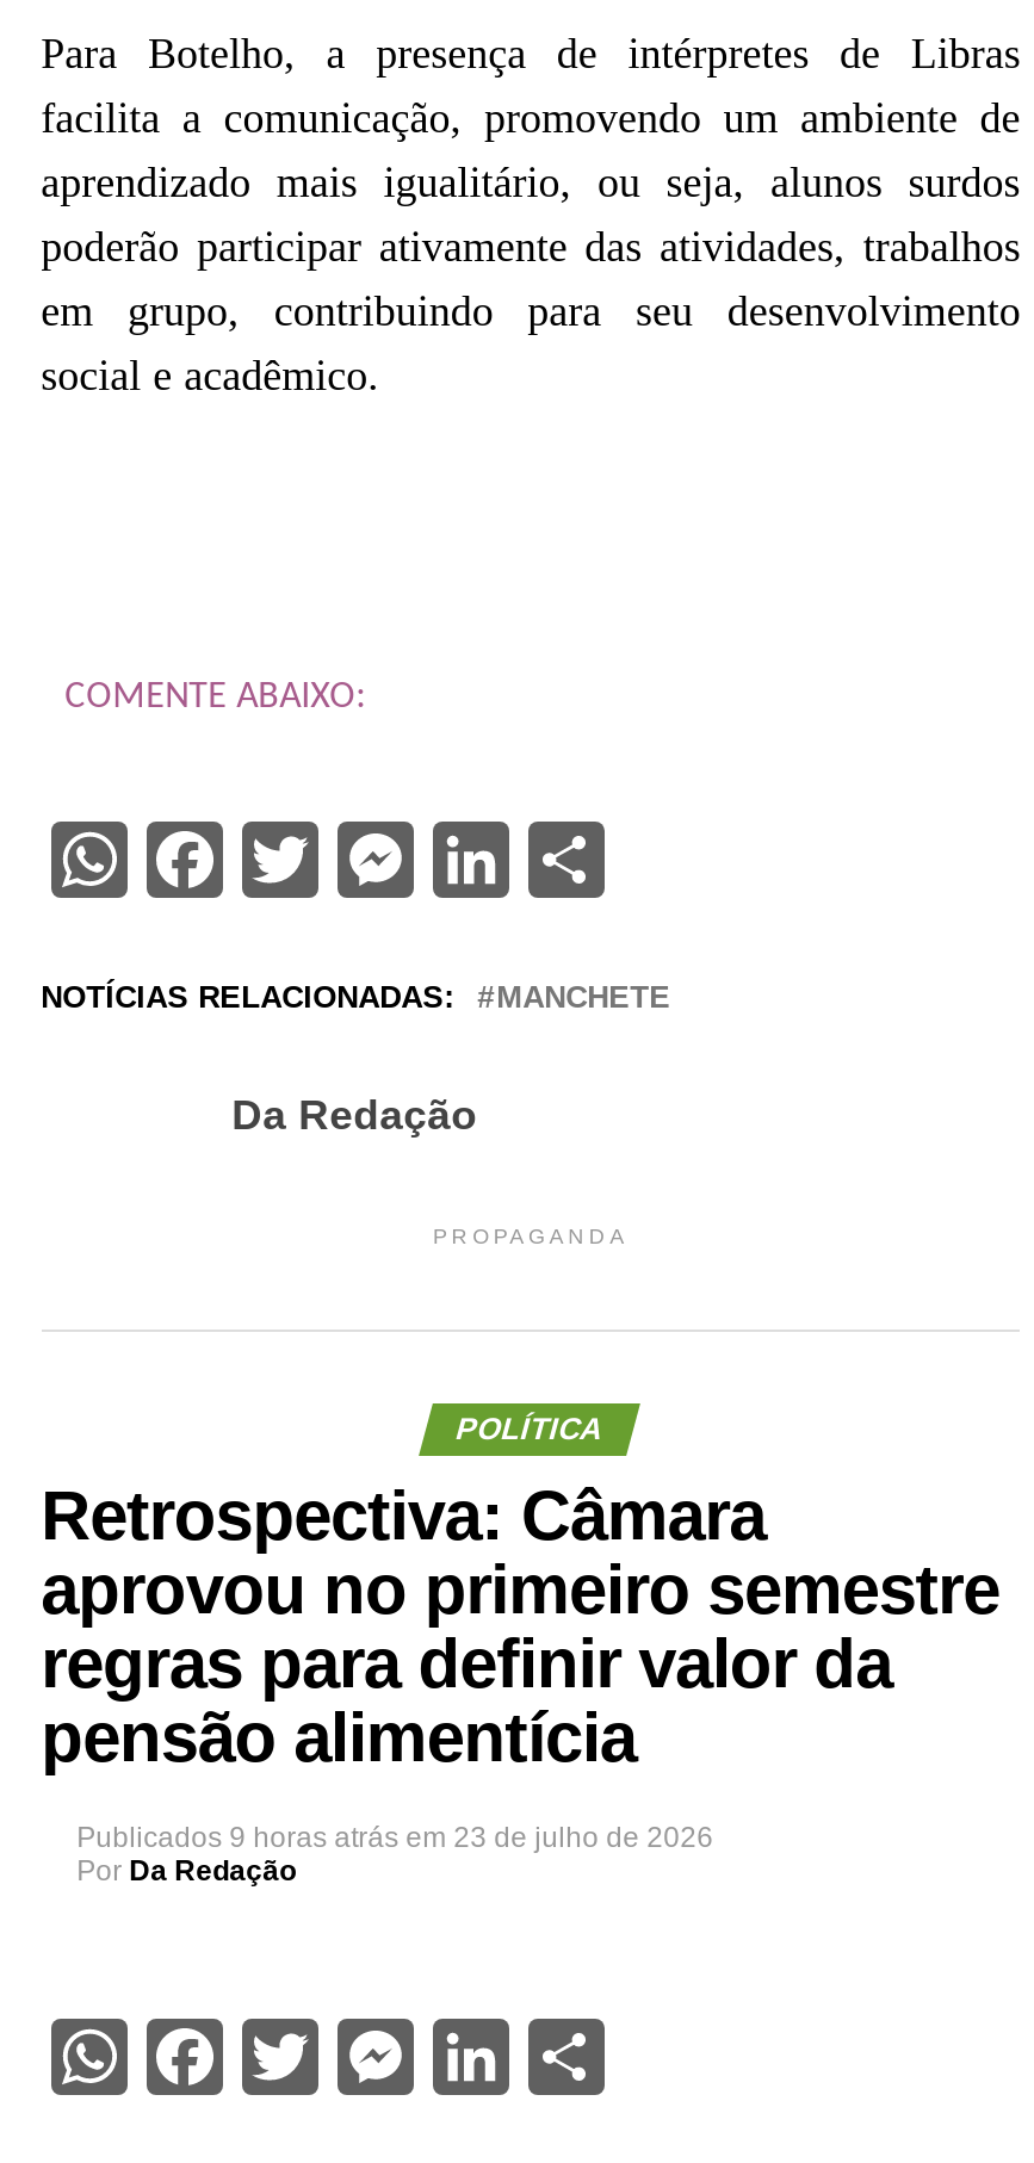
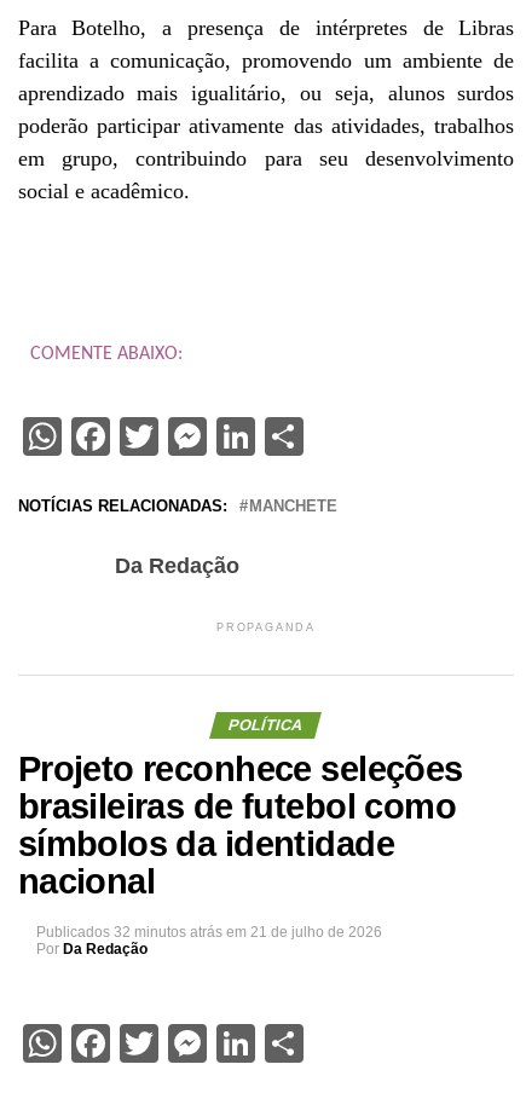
- Retrospectiva: Câmara
- aprovou no primeiro semestre
- regras para definir valor da
- pensão alimentícia
+ Projeto reconhece seleções
+ brasileiras de futebol como
+ símbolos da identidade
+ nacional

- Publicados 9 horas atrás em 23 de julho de 2026
+ Publicados 32 minutos atrás em 21 de julho de 2026
